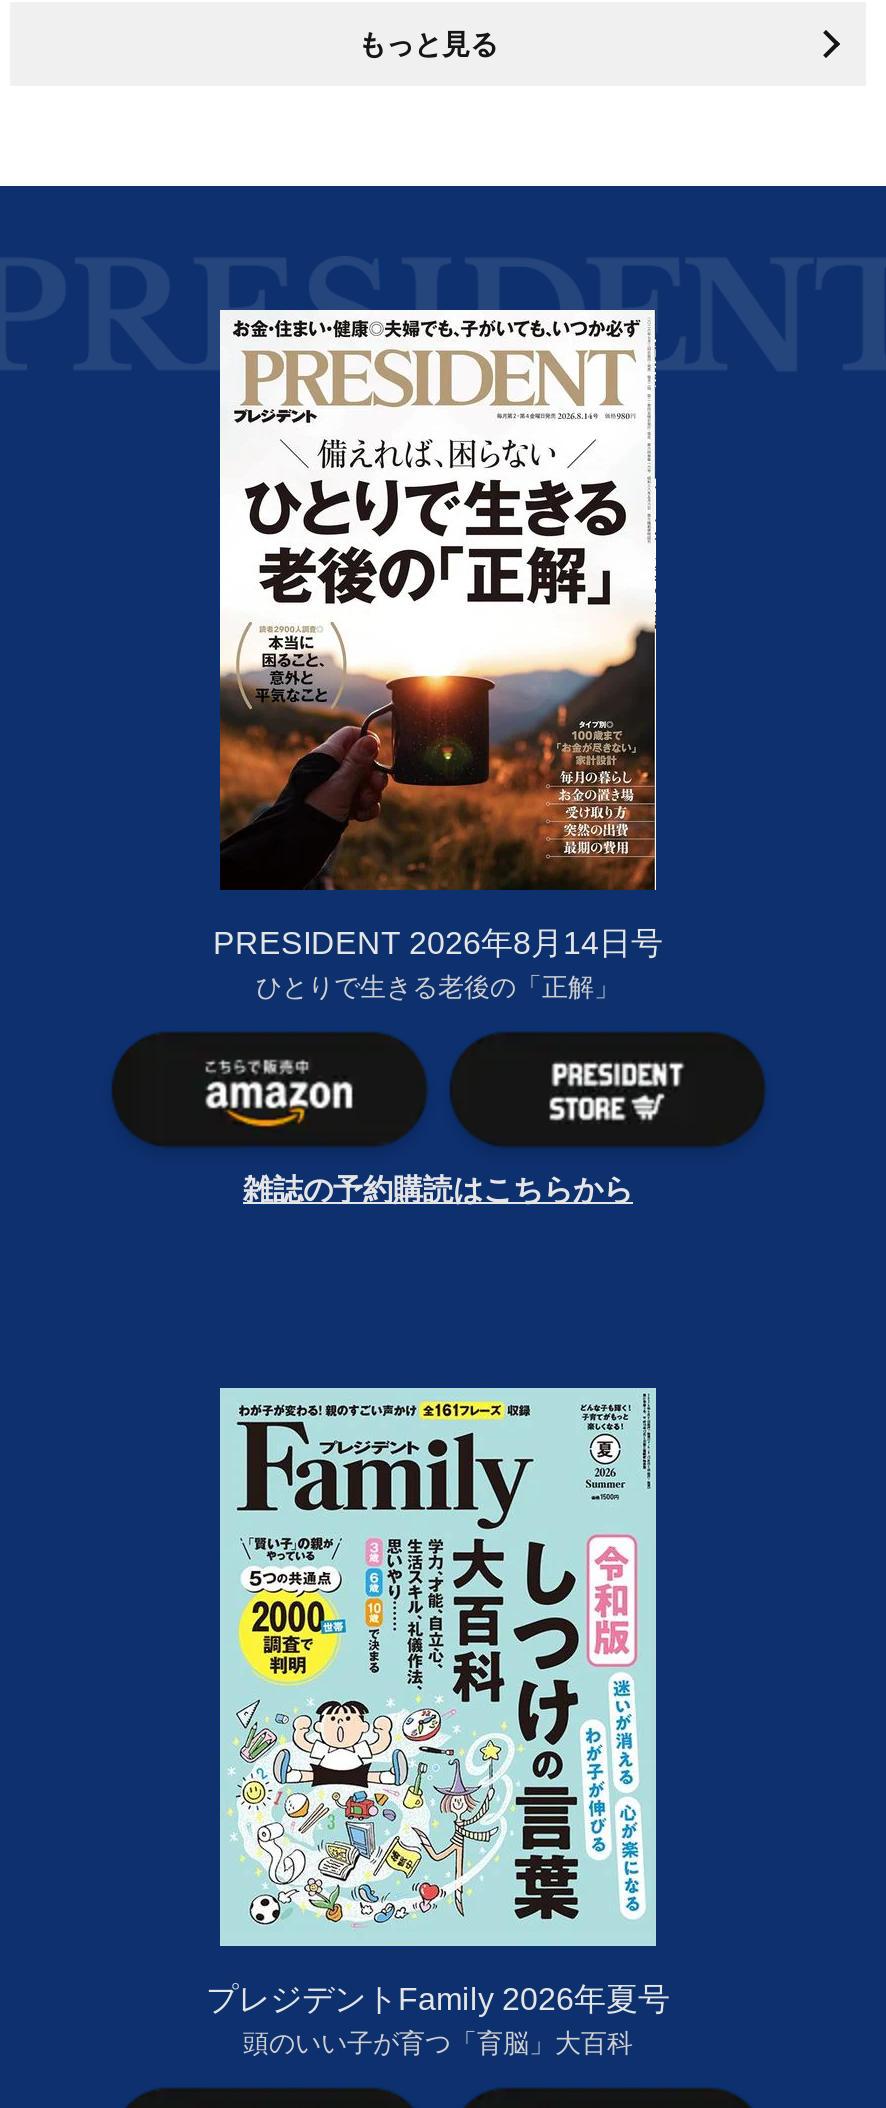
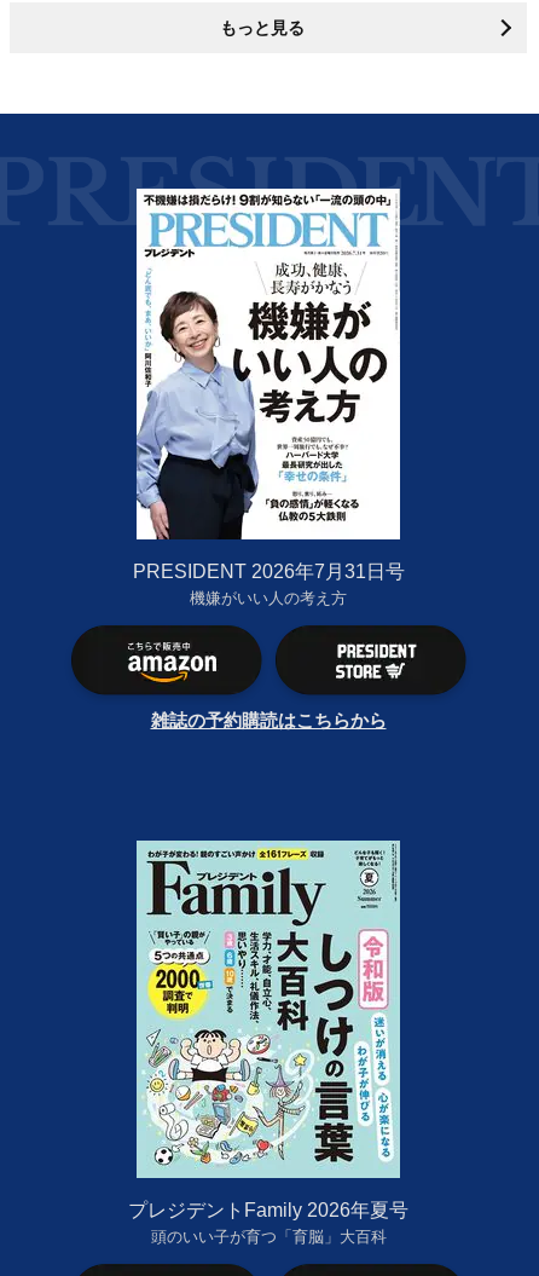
- [image]
- PRESIDENT 2026年8月14日号
- ひとりで生きる老後の「正解」
+ [image]
+ PRESIDENT 2026年7月31日号
+ 機嫌がいい人の考え方
